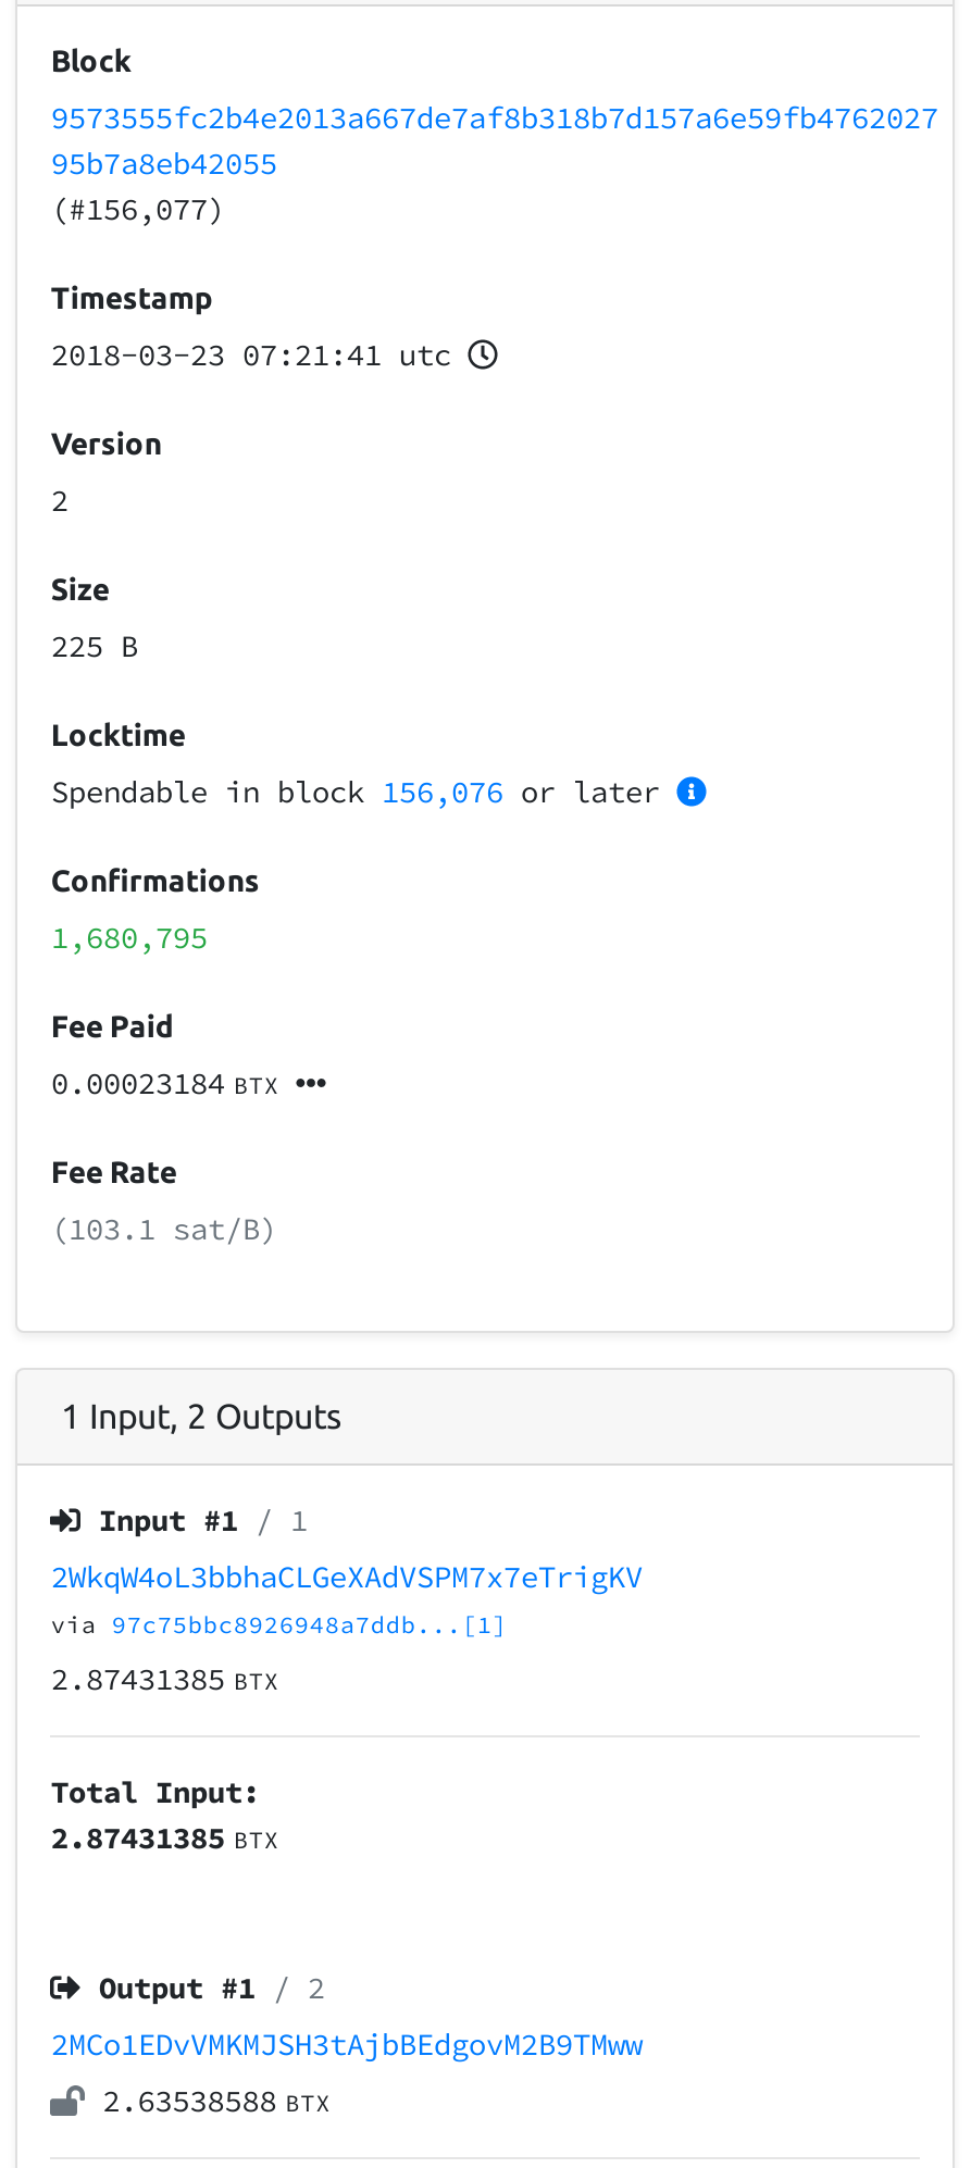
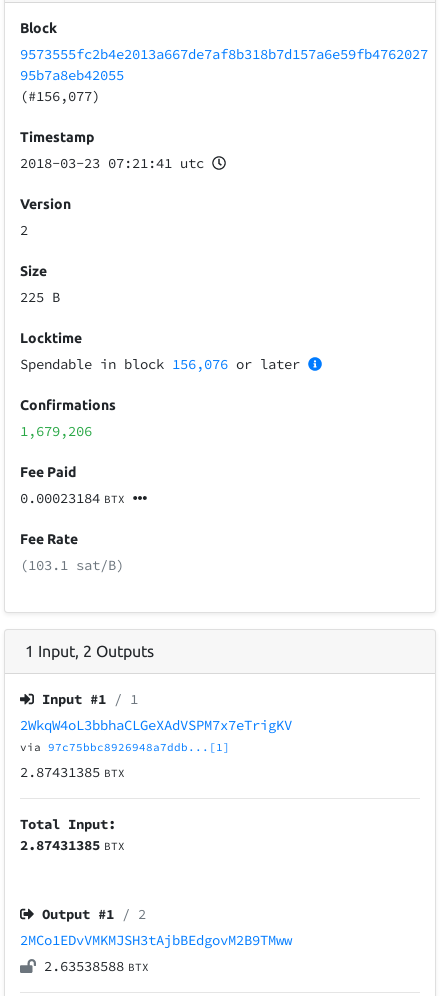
- 1,680,795
+ 1,679,206
